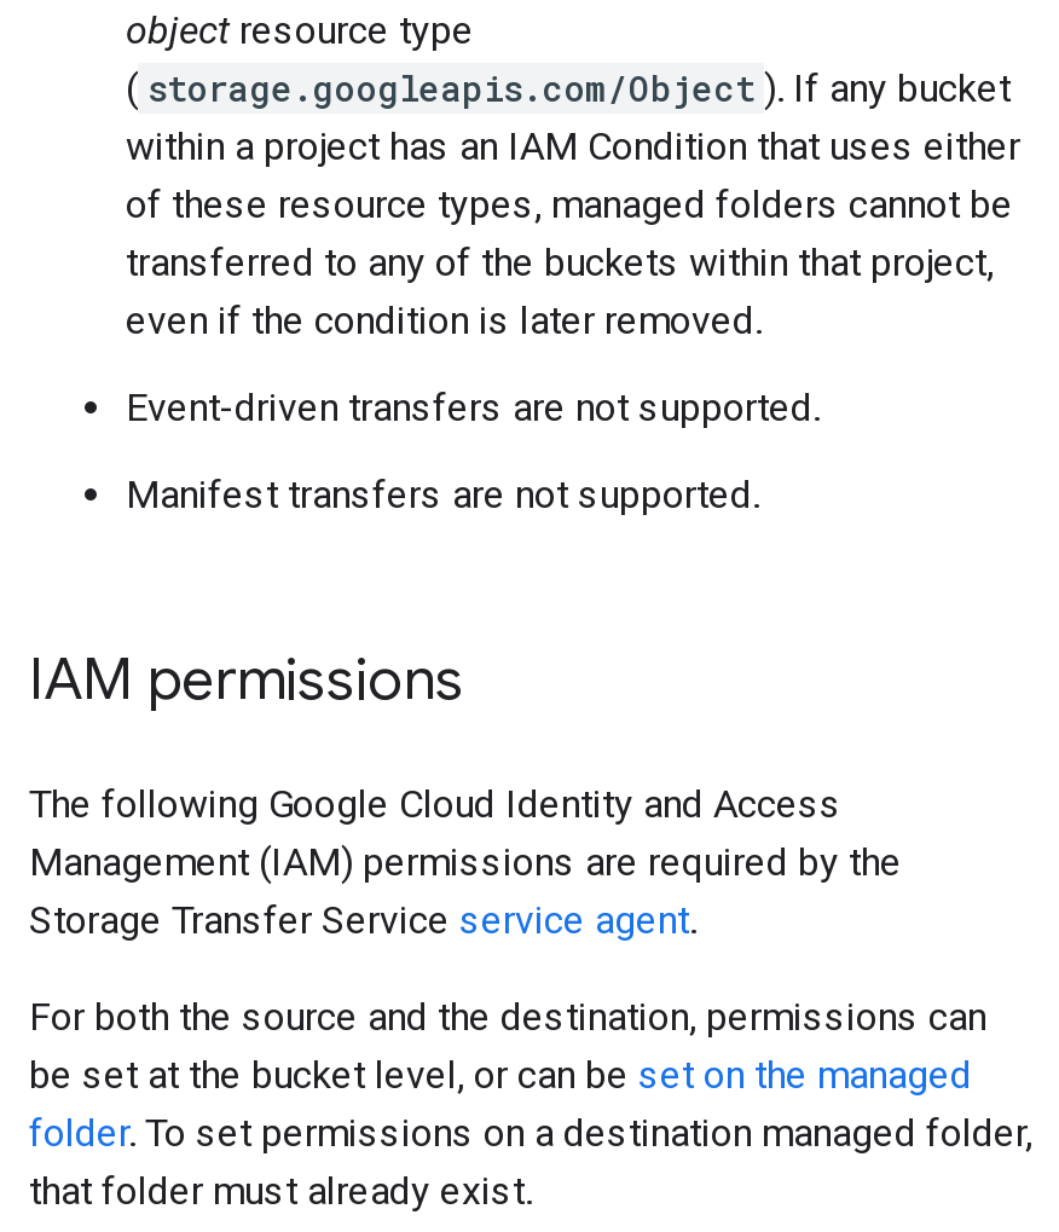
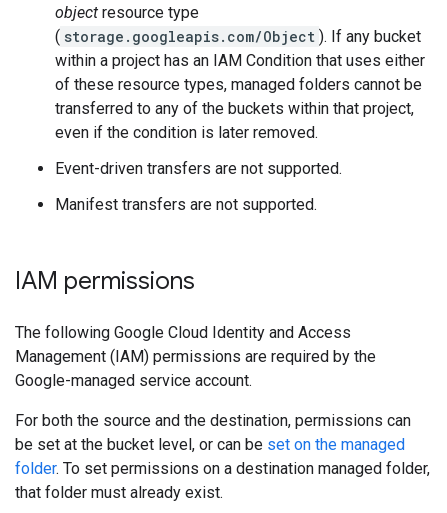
- Storage Transfer Service service agent.
+ Google-managed service account.
